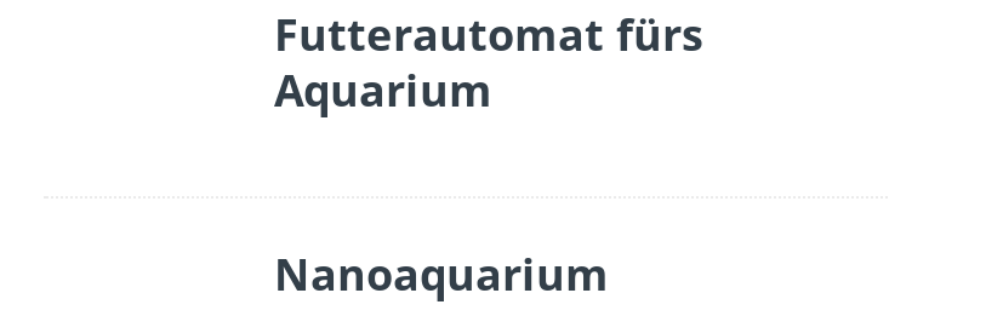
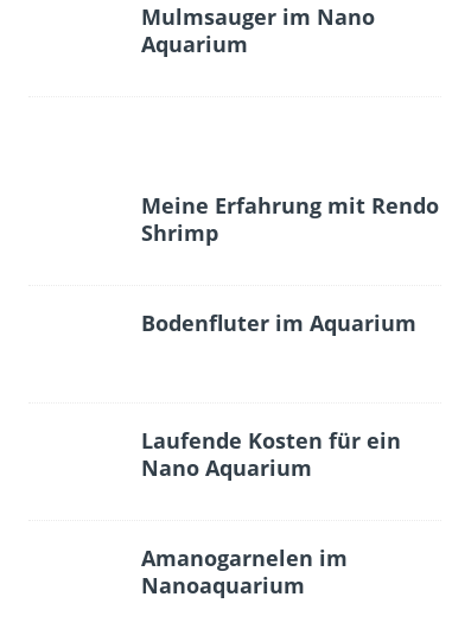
- Futterautomat fürs
+ Mulmsauger im Nano

+ Meine Erfahrung mit Rendo
+ Shrimp
+ Bodenfluter im Aquarium

+ Laufende Kosten für ein
+ Nano Aquarium
+ Amanogarnelen im
